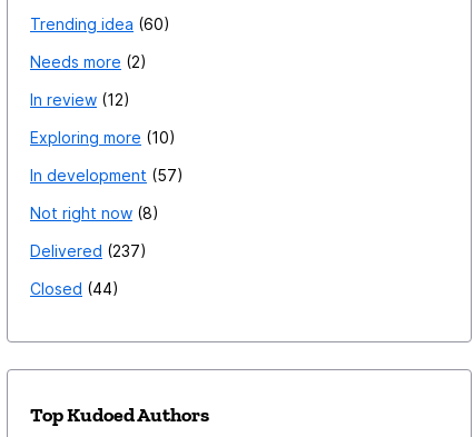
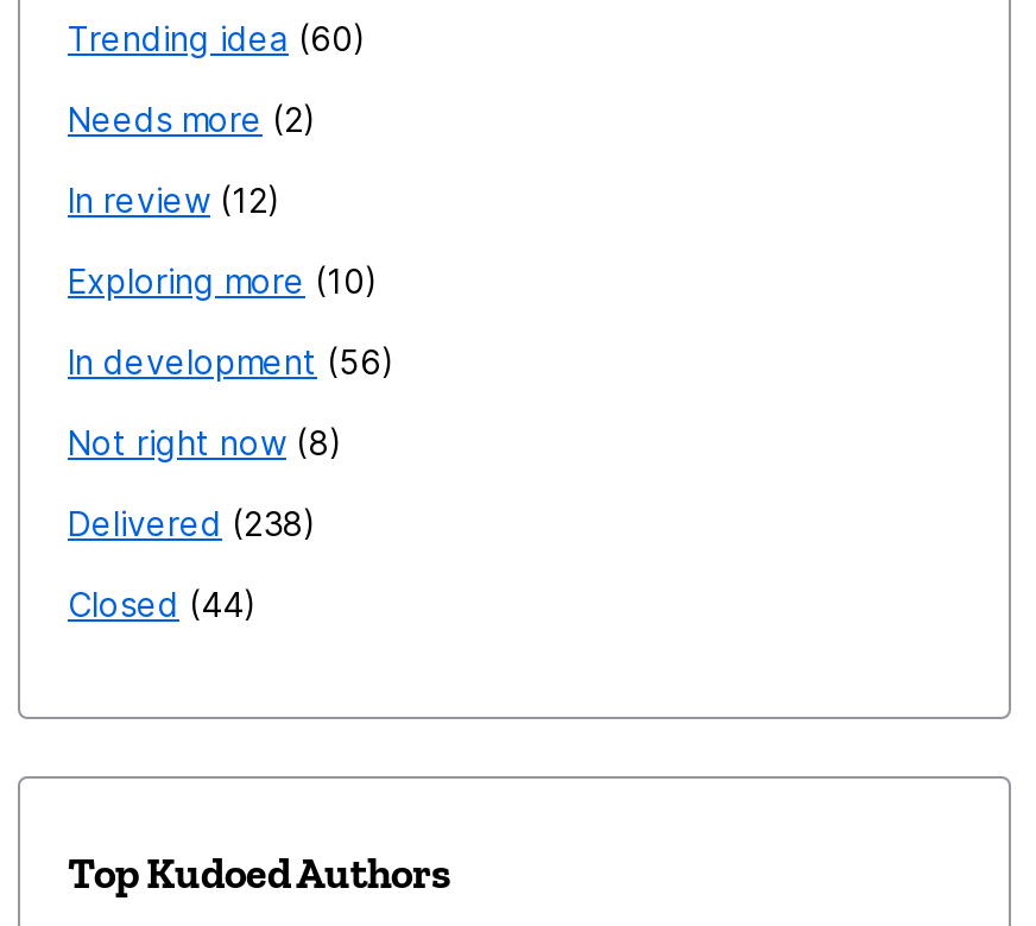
- In development 57
+ In development 56

- Delivered 237
+ Delivered 238
